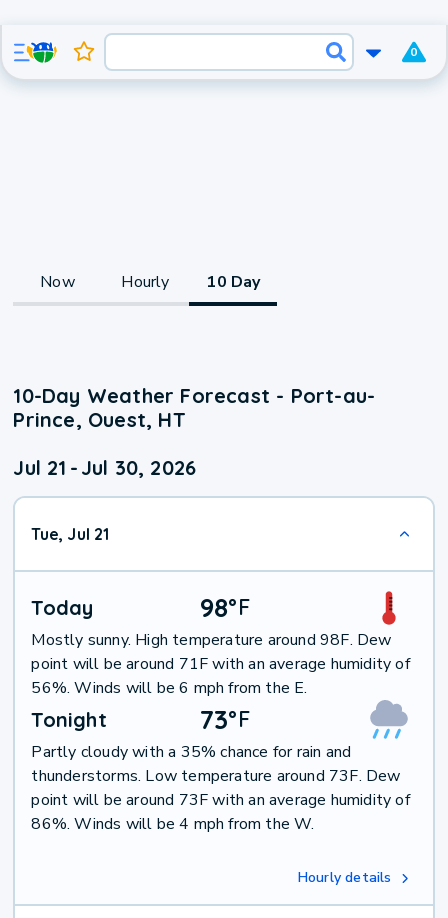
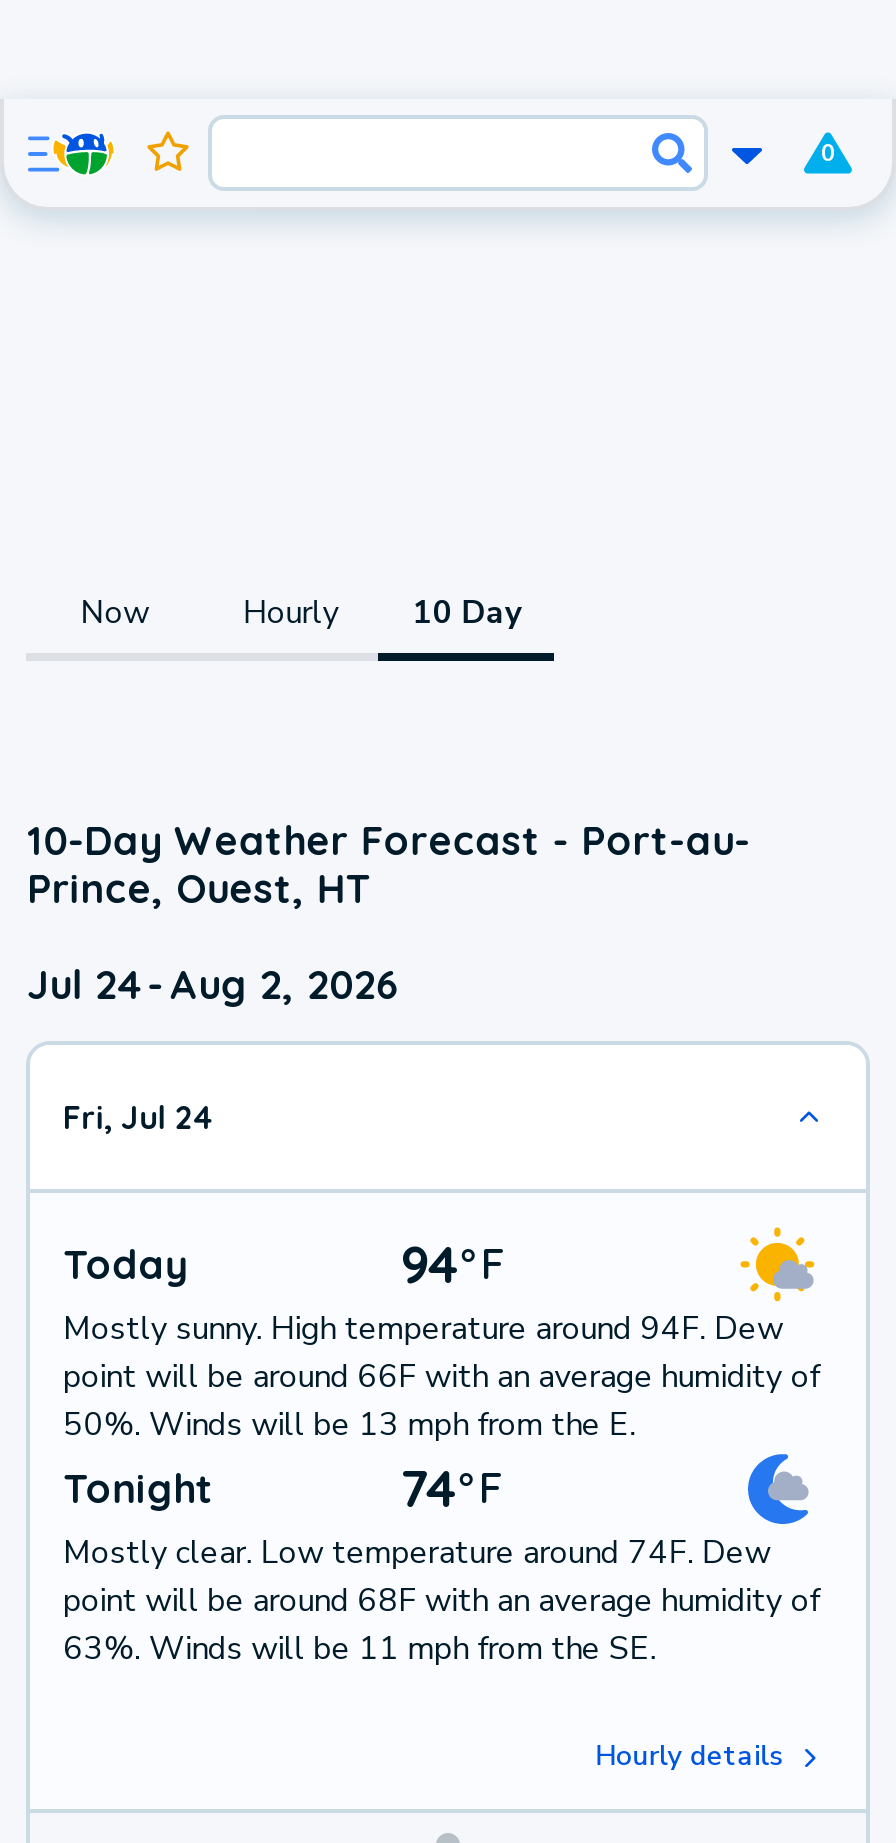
- Jul 21 - Jul 30, 2026
+ Jul 24 - Aug 2, 2026

- Tue, Jul 21
+ Fri, Jul 24

- [image]
- Mostly sunny. High temperature around 98F. Dew
+ [image]
+ Mostly sunny. High temperature around 94F. Dew

- 98°F
+ 94°F

- point will be around 71F with an average humidity of
+ point will be around 66F with an average humidity of

- 56%. Winds will be 6 mph from the E.
+ 50%. Winds will be 13 mph from the E.

- [image]
- 73°F
- Partly cloudy with a 35% chance for rain and
- thunderstorms. Low temperature around 73F. Dew
- point will be around 73F with an average humidity of
- 86%. Winds will be 4 mph from the W.
+ [image]
+ 74°F
+ Mostly clear. Low temperature around 74F. Dew
+ point will be around 68F with an average humidity of
+ 63%. Winds will be 11 mph from the SE.
